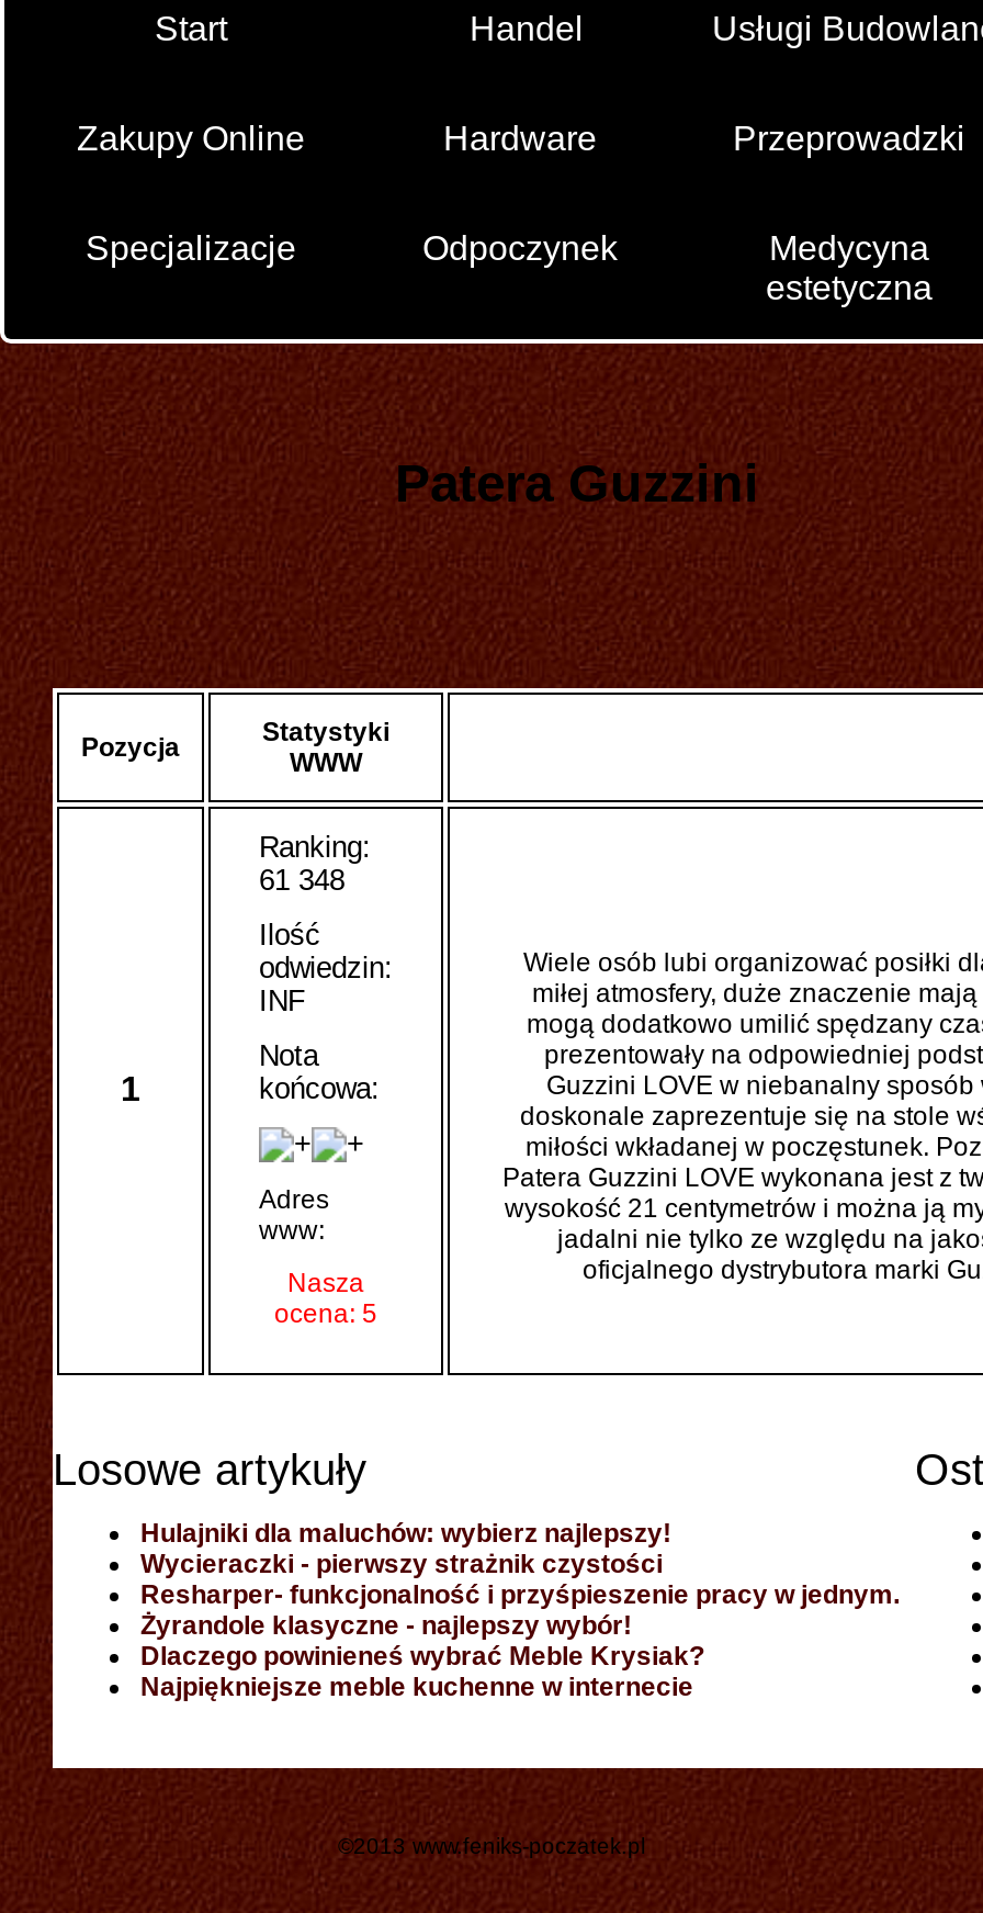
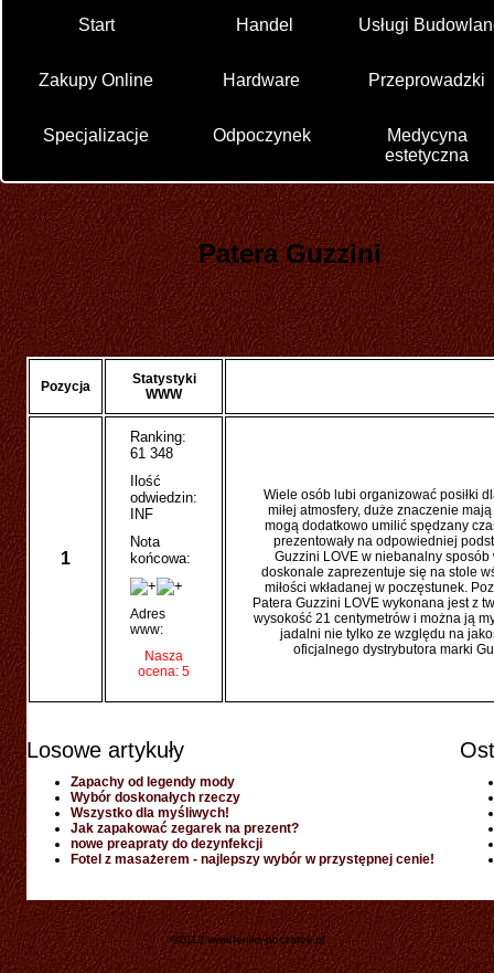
- Hulajniki dla maluchów: wybierz najlepszy!
- Wycieraczki - pierwszy strażnik czystości
- Resharper- funkcjonalność i przyśpieszenie pracy w jednym.
- Żyrandole klasyczne - najlepszy wybór!
- Dlaczego powinieneś wybrać Meble Krysiak?
- Najpiękniejsze meble kuchenne w internecie
+ Zapachy od legendy mody
+ Wybór doskonałych rzeczy
+ Wszystko dla myśliwych!
+ Jak zapakować zegarek na prezent?
+ nowe preapraty do dezynfekcji
+ Fotel z masażerem - najlepszy wybór w przystępnej cenie!
